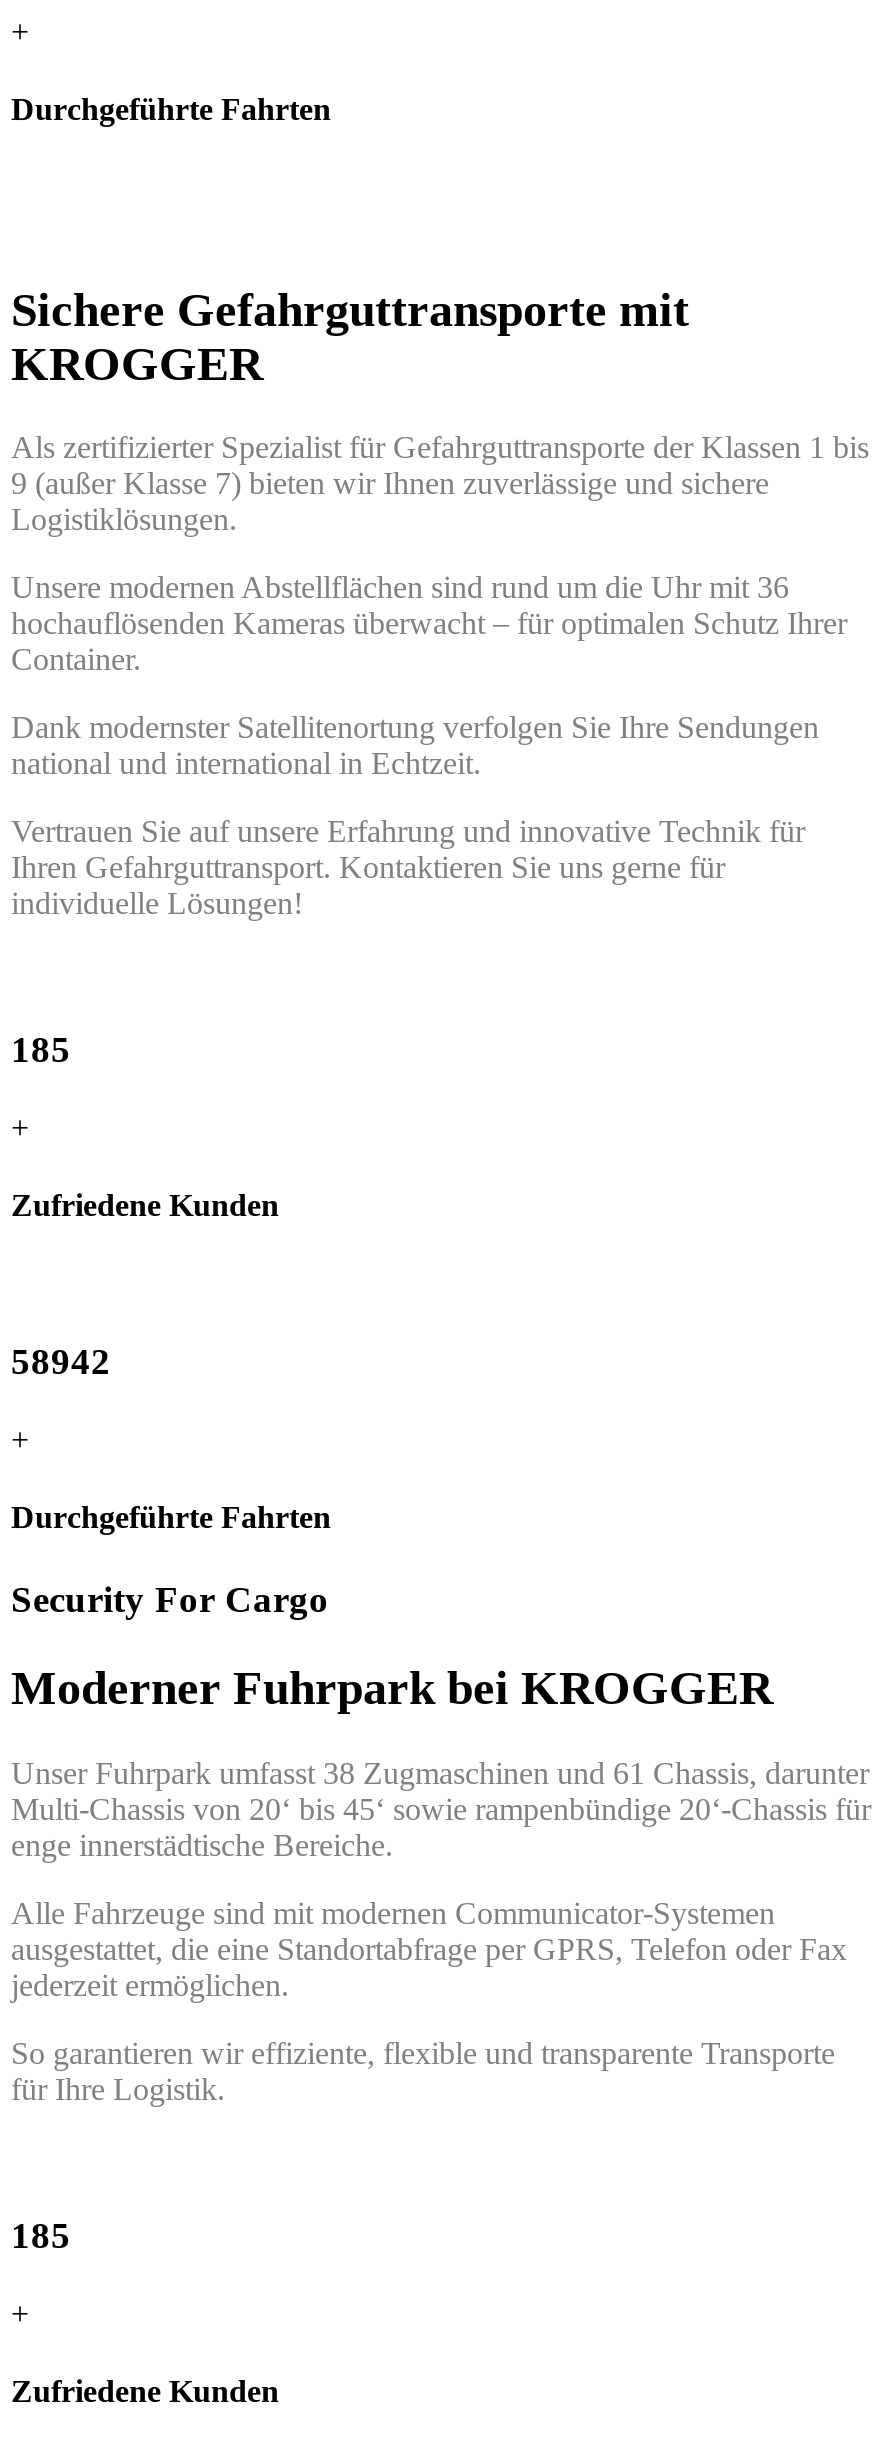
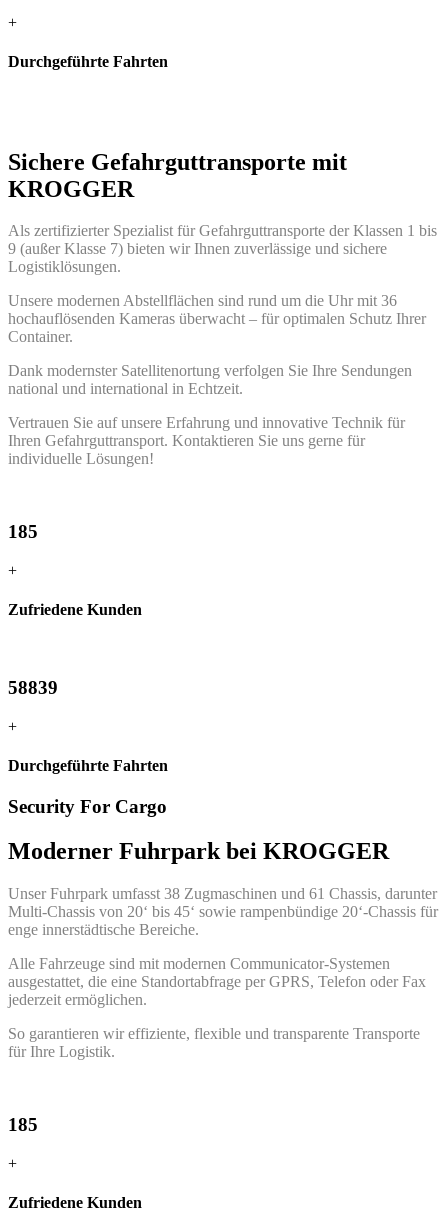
- 58942
+ 58839
